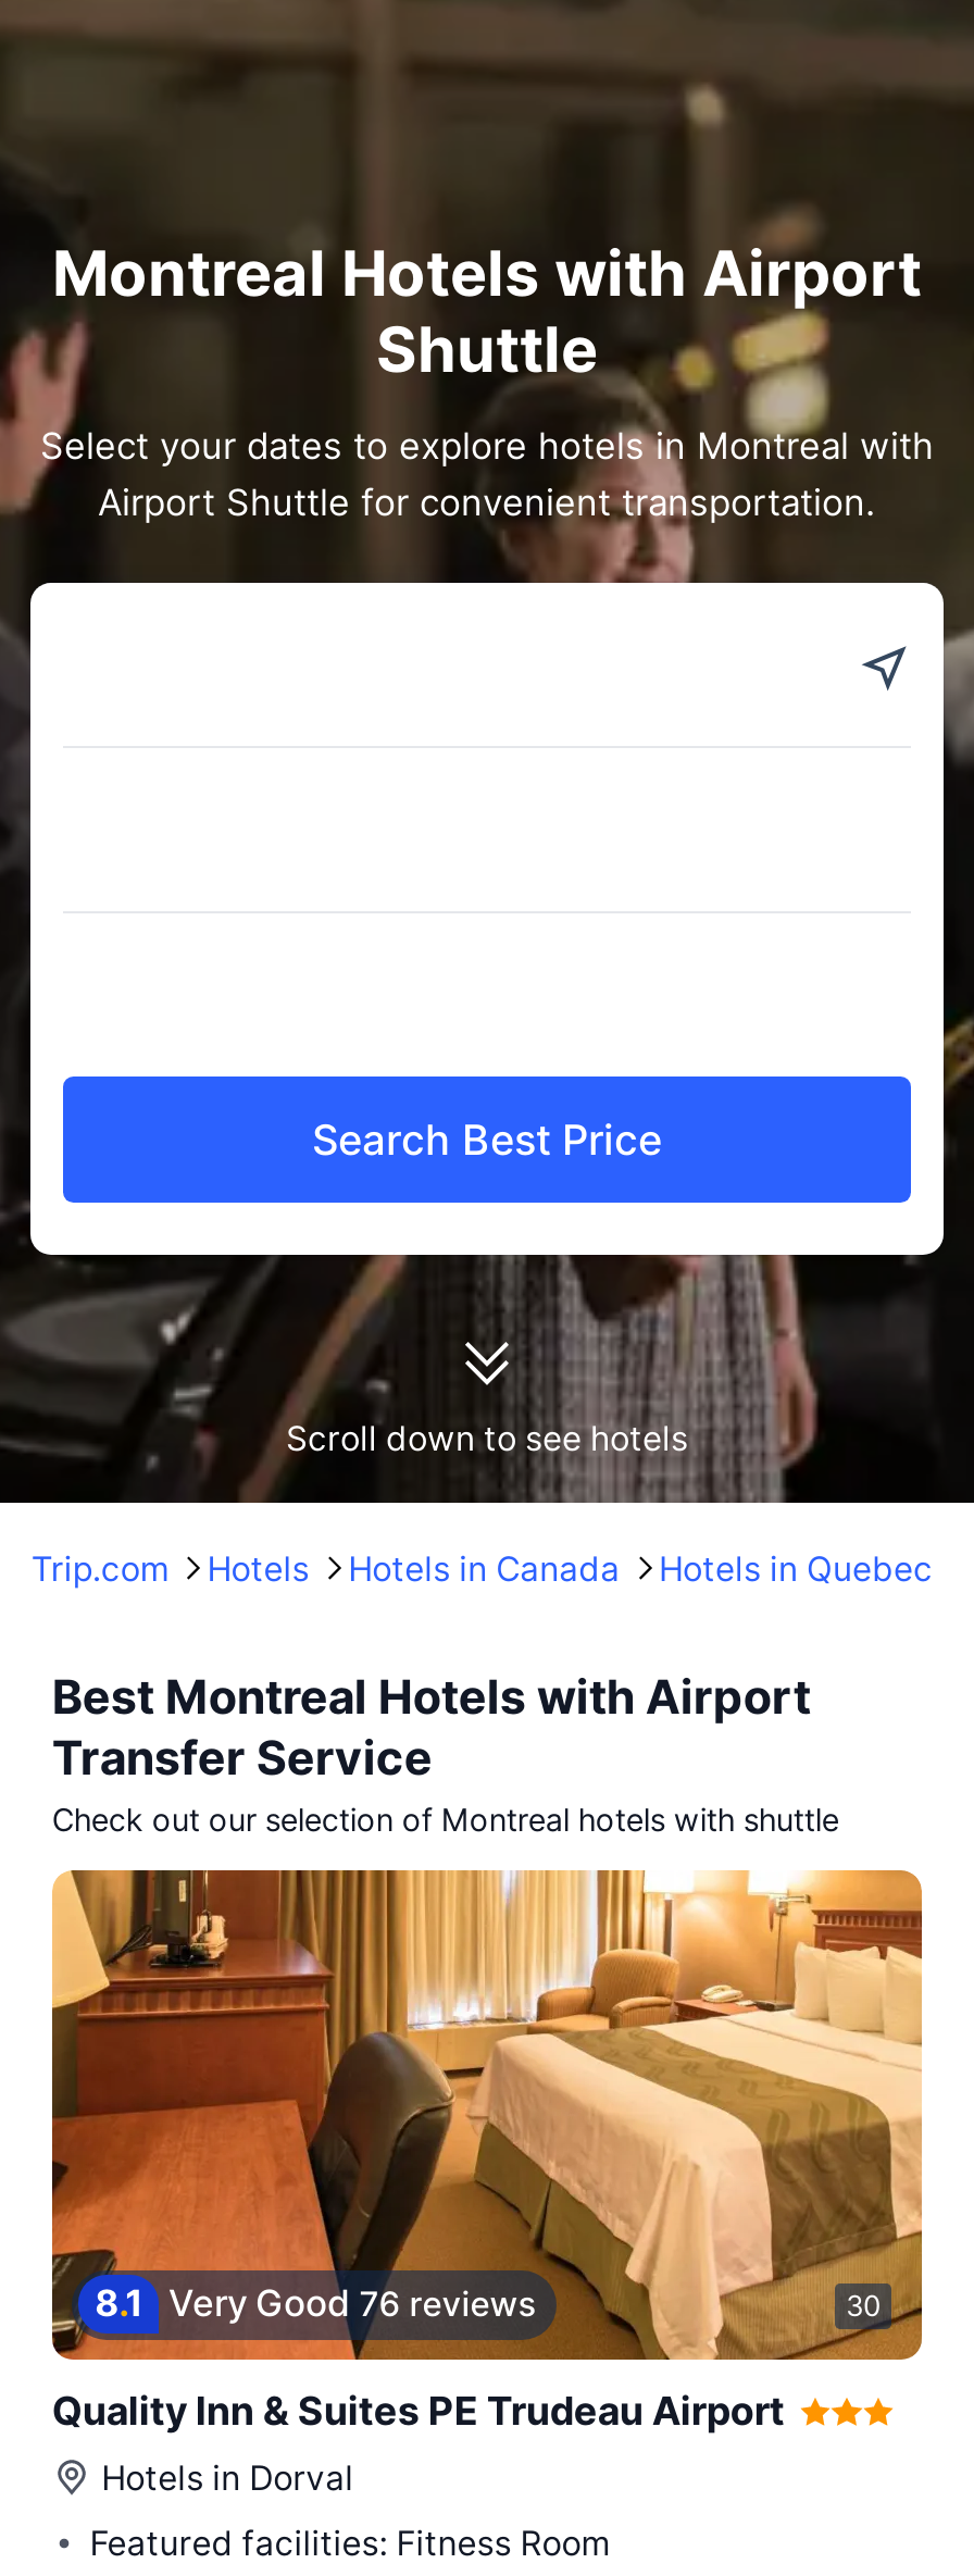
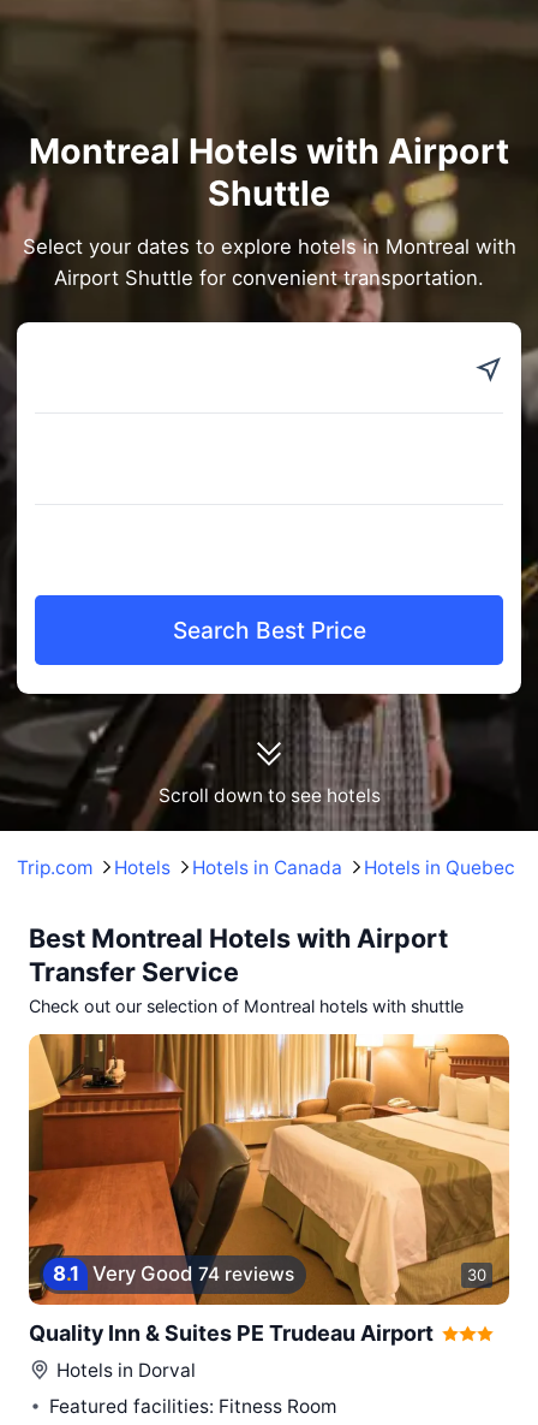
- 8.1 Very Good 76 reviews
+ 8.1 Very Good 74 reviews
